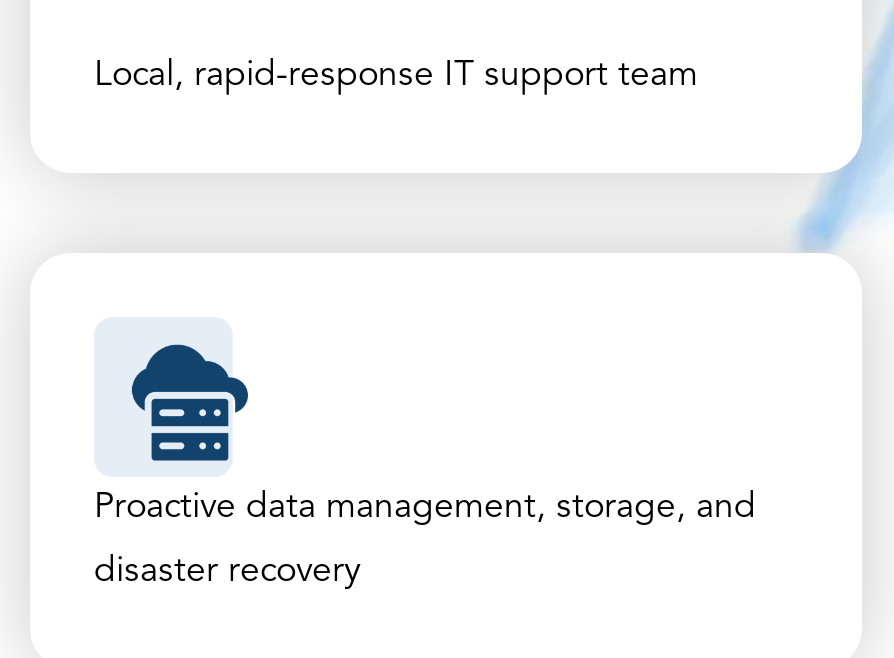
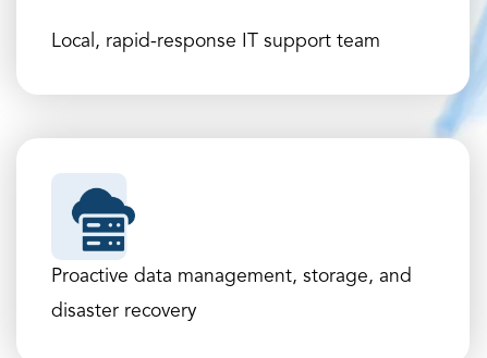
- [image]
+ [image]
